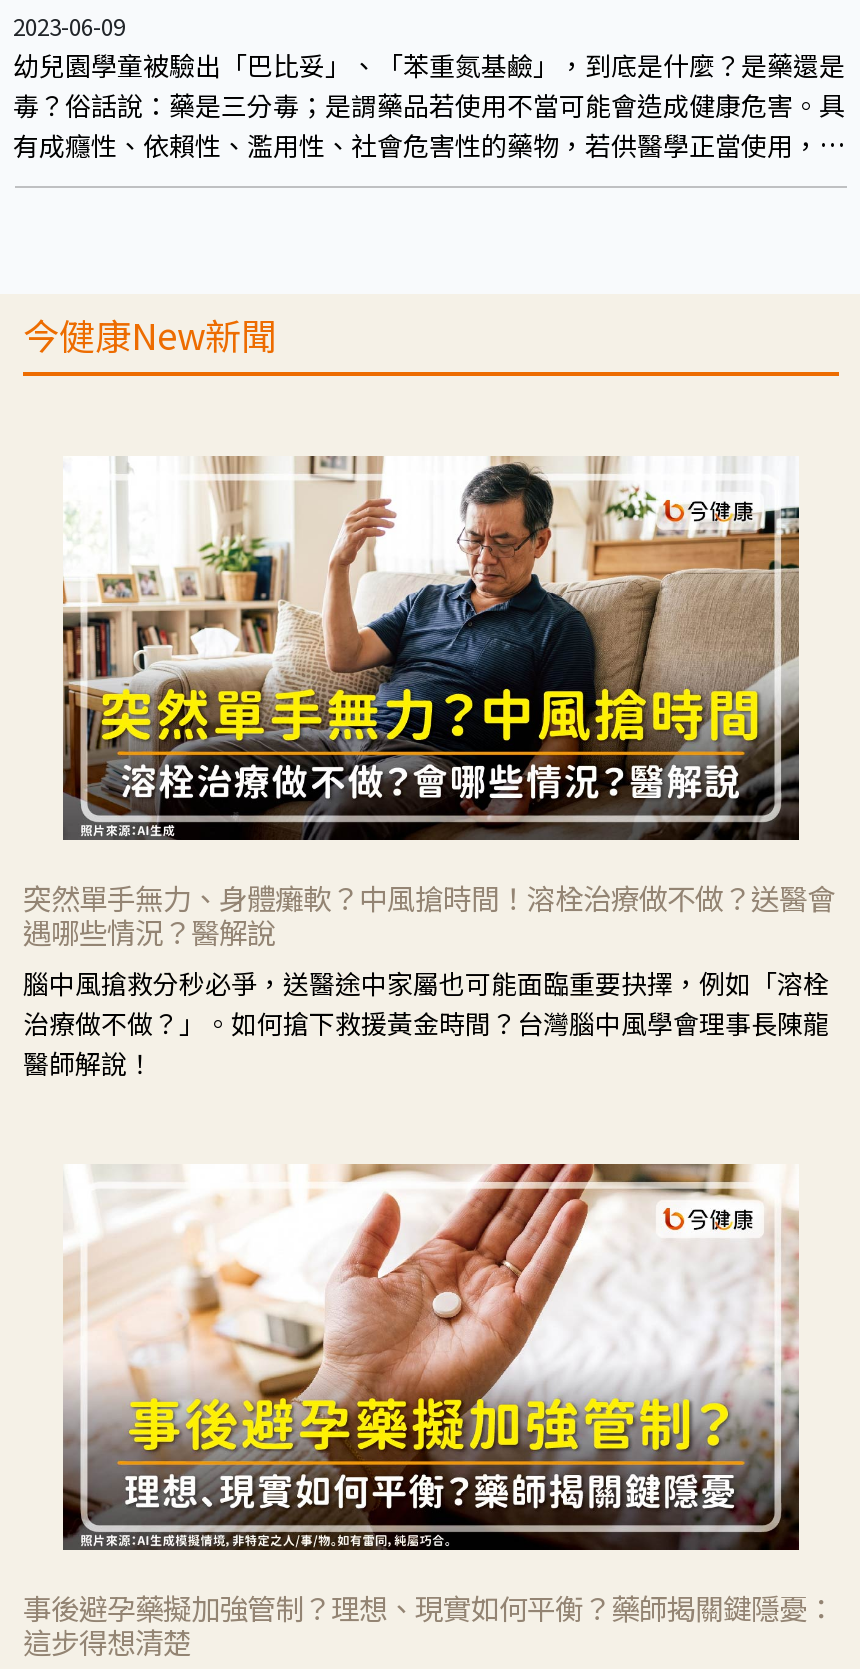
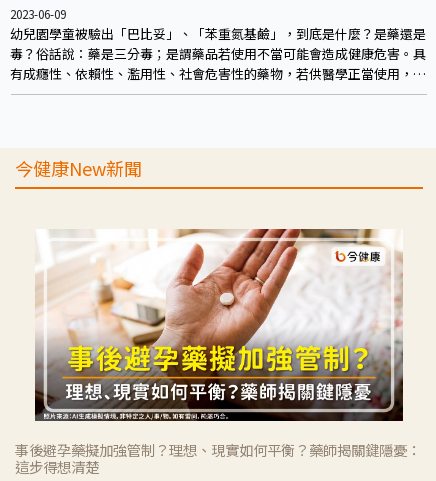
- [image]
- 突然單手無力、身體癱軟？中風搶時間！溶栓治療做不做？送醫會
- 遇哪些情況？醫解說
- 腦中風搶救分秒必爭，送醫途中家屬也可能面臨重要抉擇，例如「溶栓
- 治療做不做？」。如何搶下救援黃金時間？台灣腦中風學會理事長陳龍
- 醫師解說！
